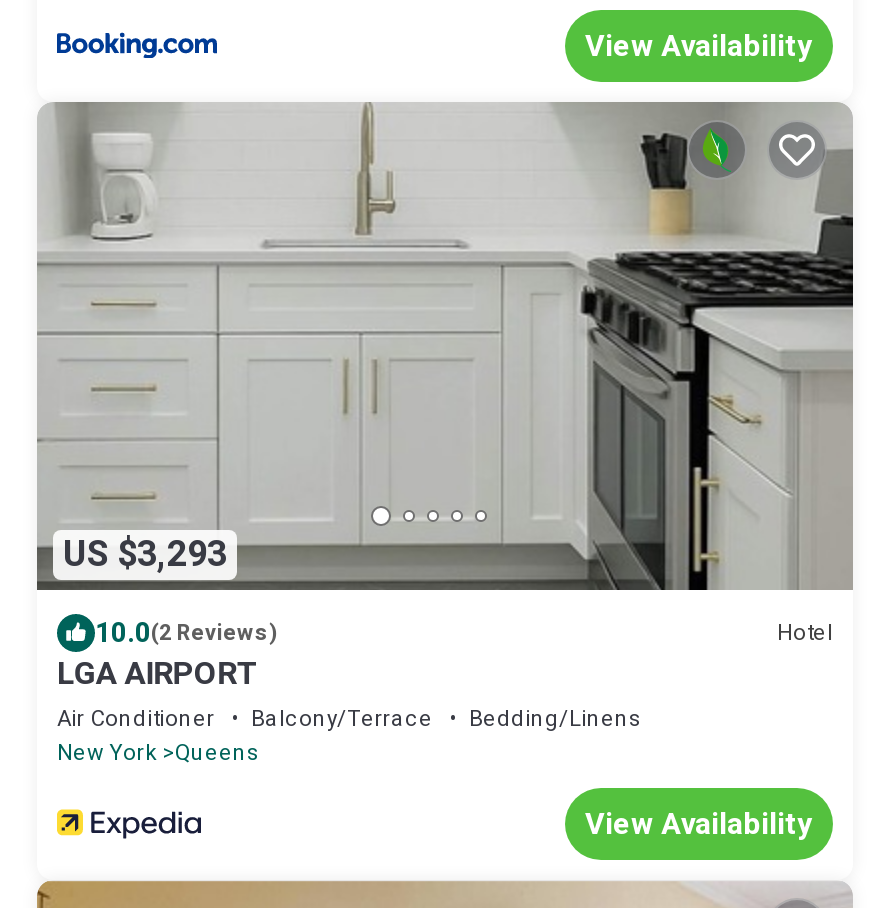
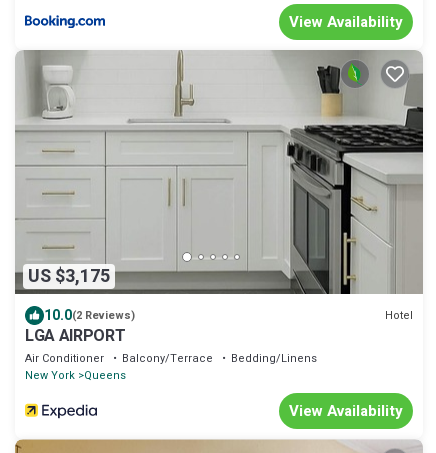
- US $3,293
+ US $3,175
